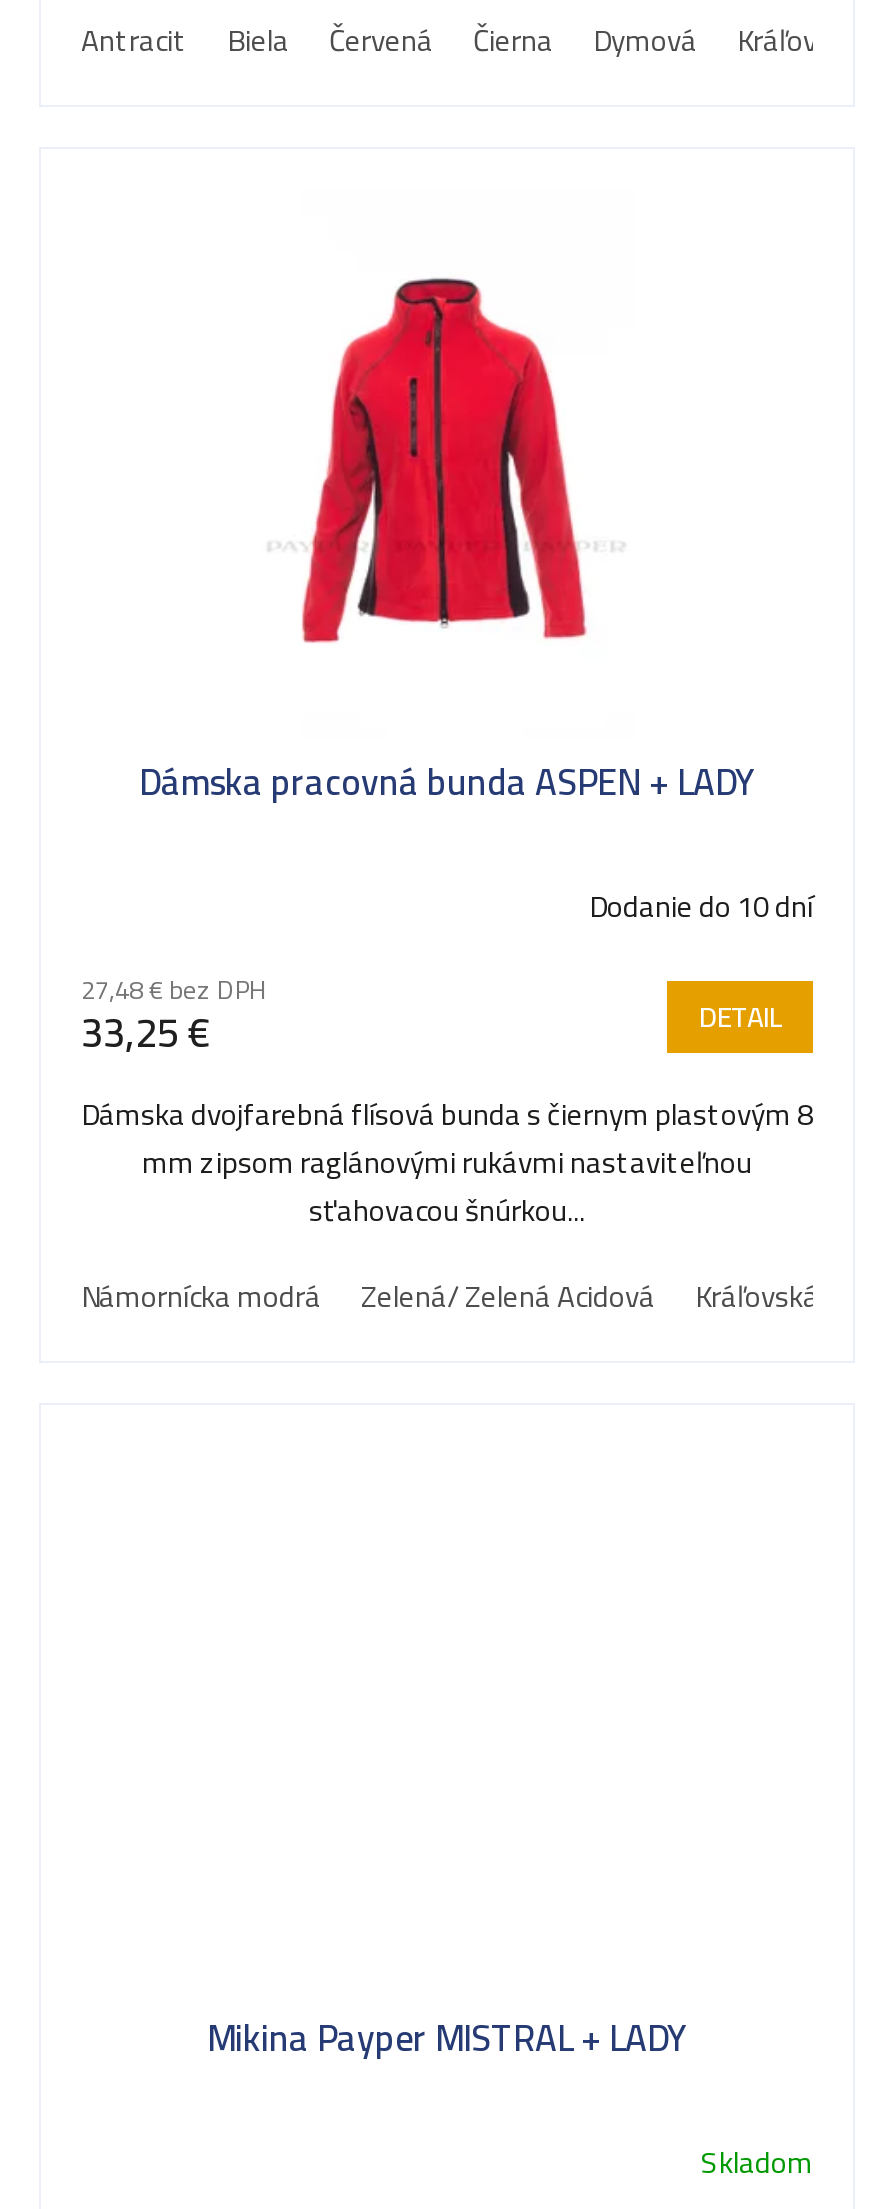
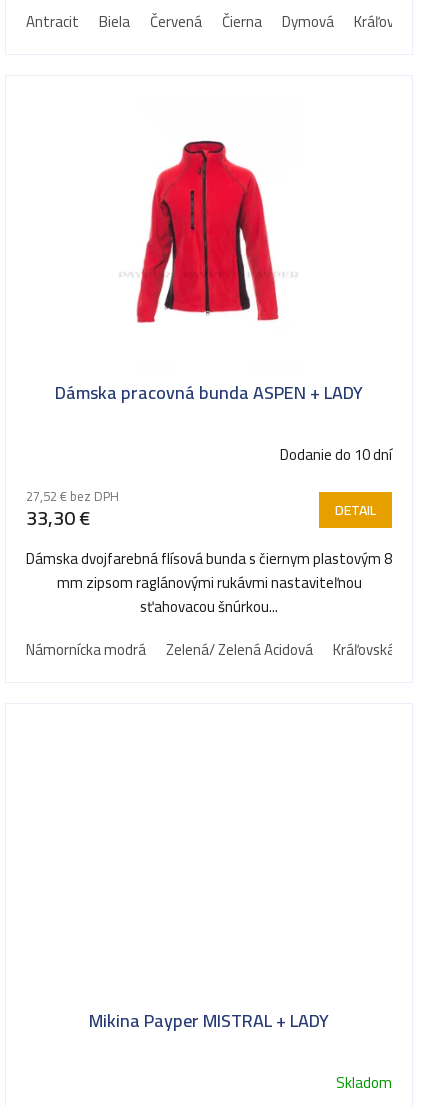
- 27,48 € bez DPH
+ 27,52 € bez DPH

- 33,25 €
+ 33,30 €
